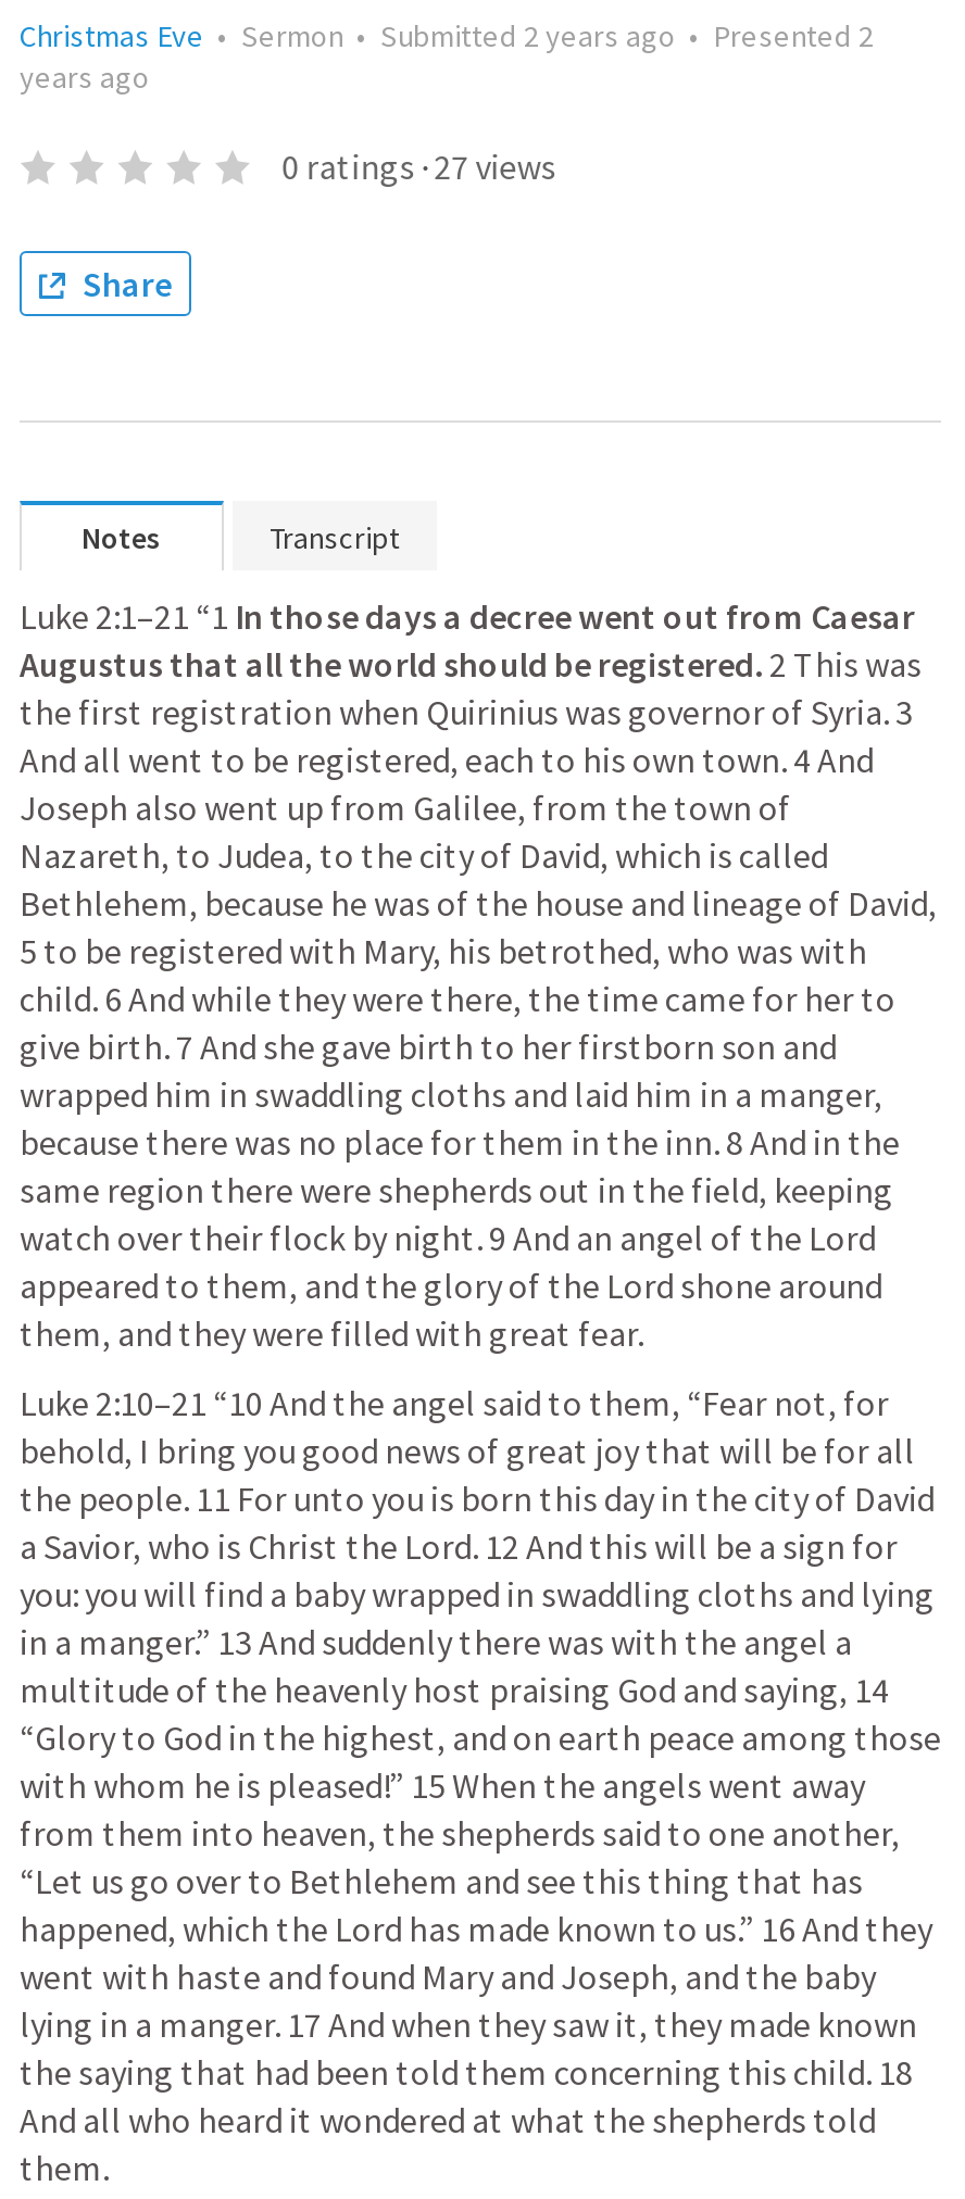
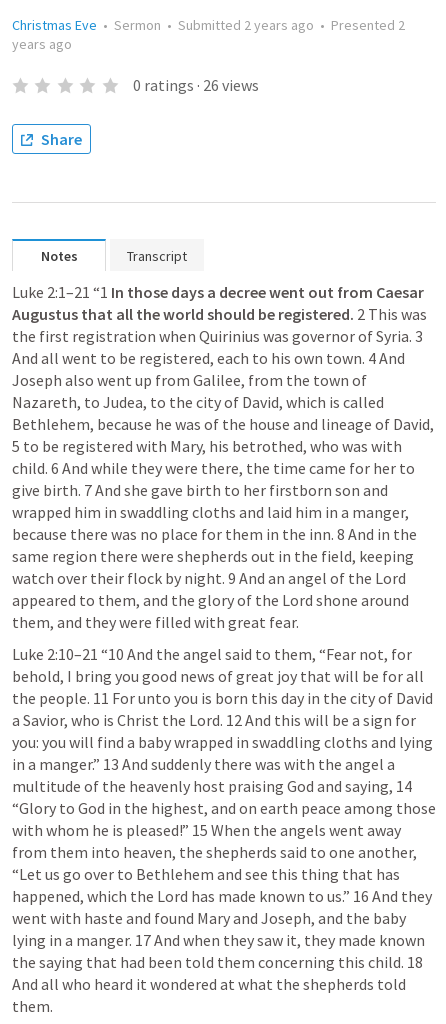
- 0 ratings · 27 views
+ 0 ratings · 26 views
